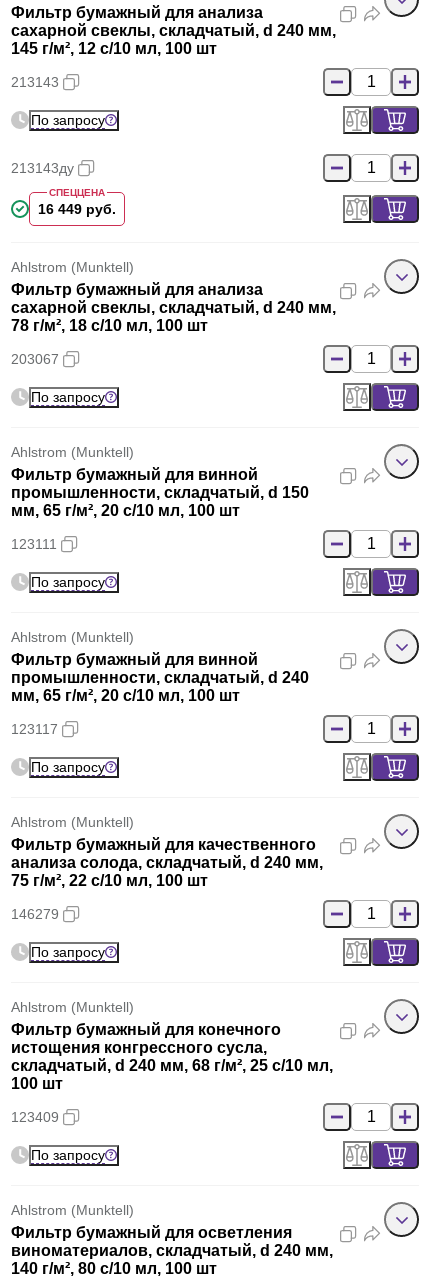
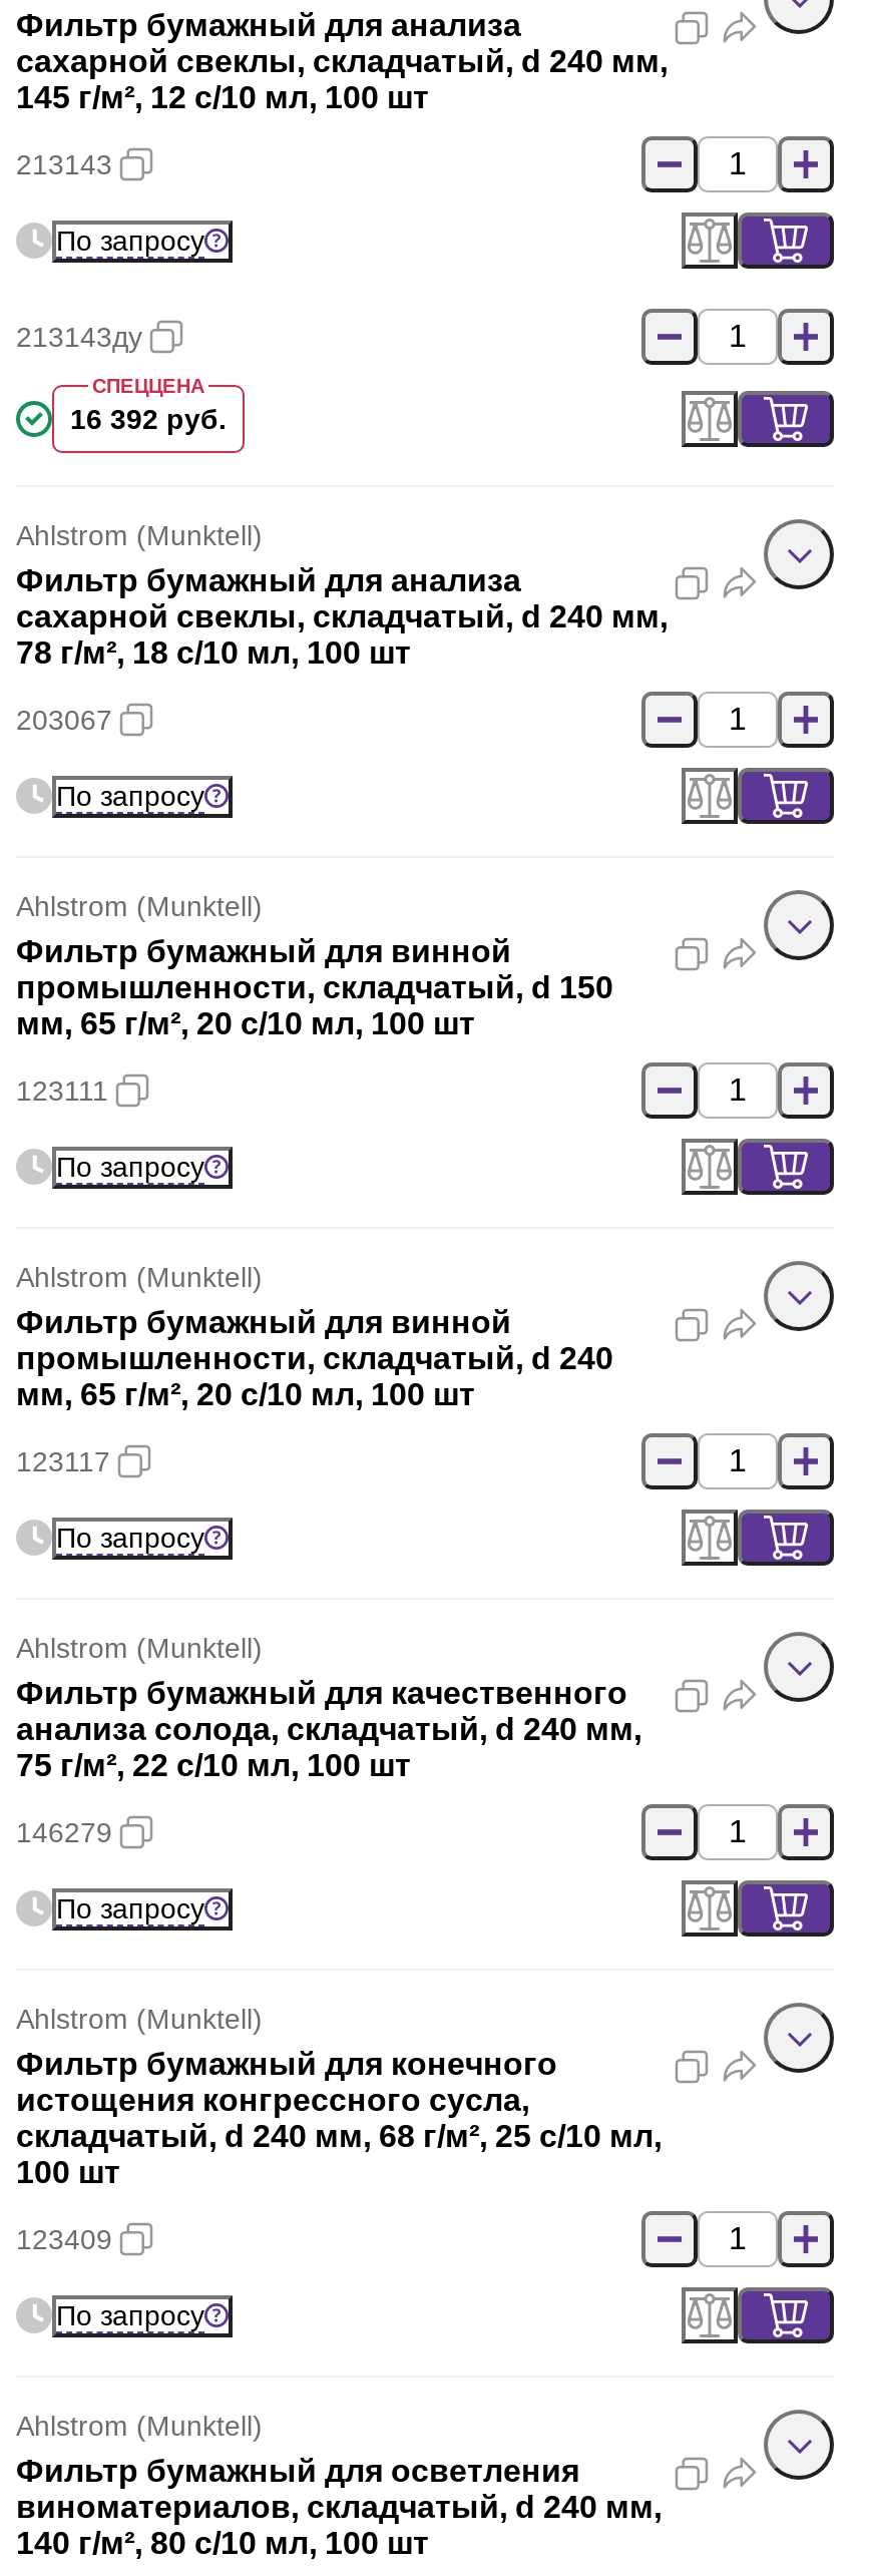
- 16 449 руб.
+ 16 392 руб.
